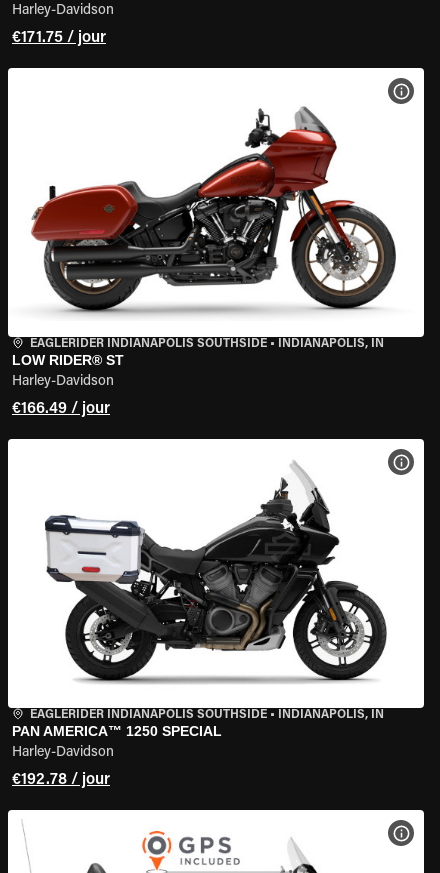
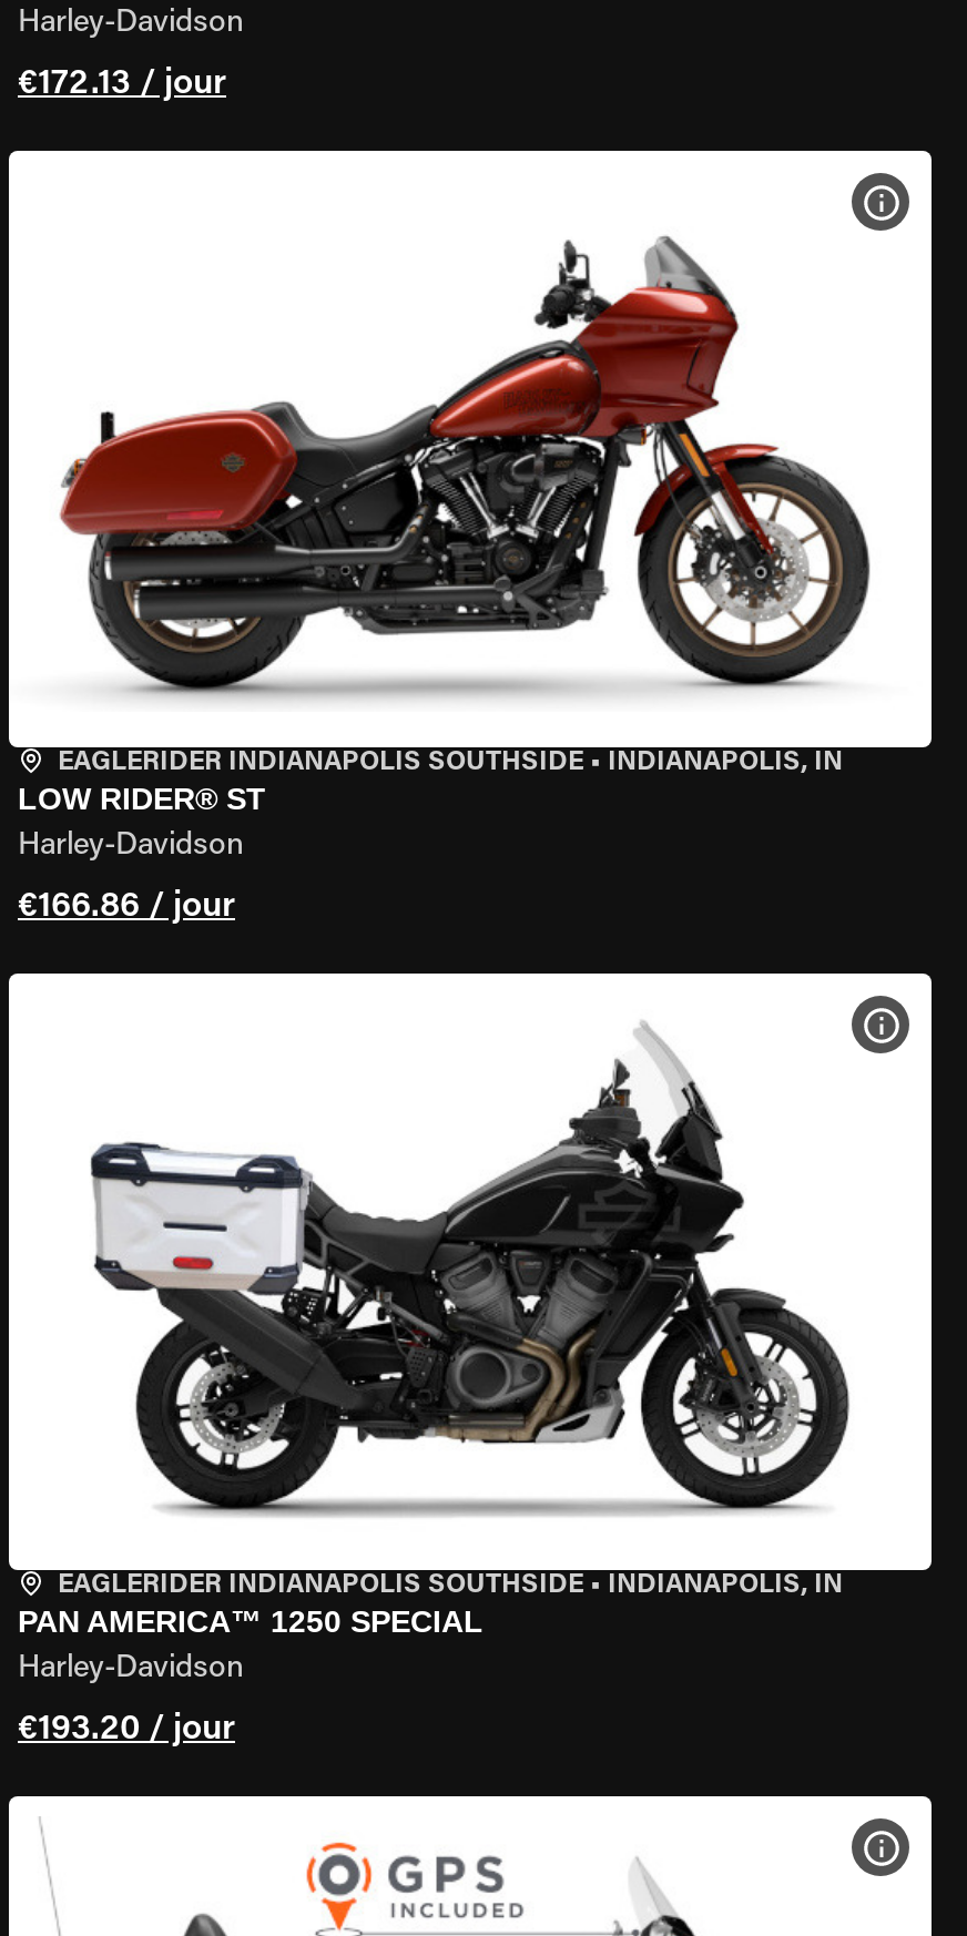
- €171.75 / jour
+ €172.13 / jour

- €166.49 / jour
+ €166.86 / jour

- €192.78 / jour
+ €193.20 / jour
